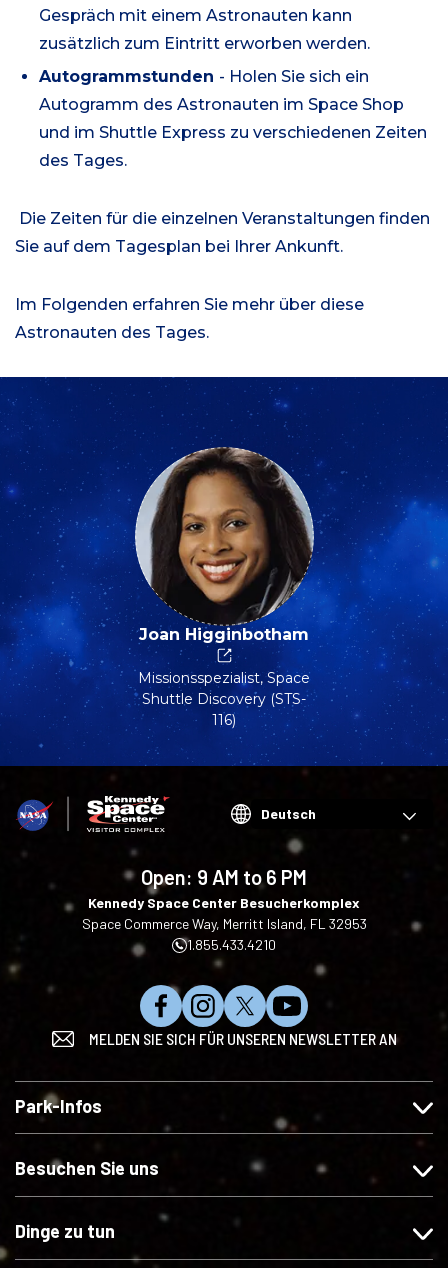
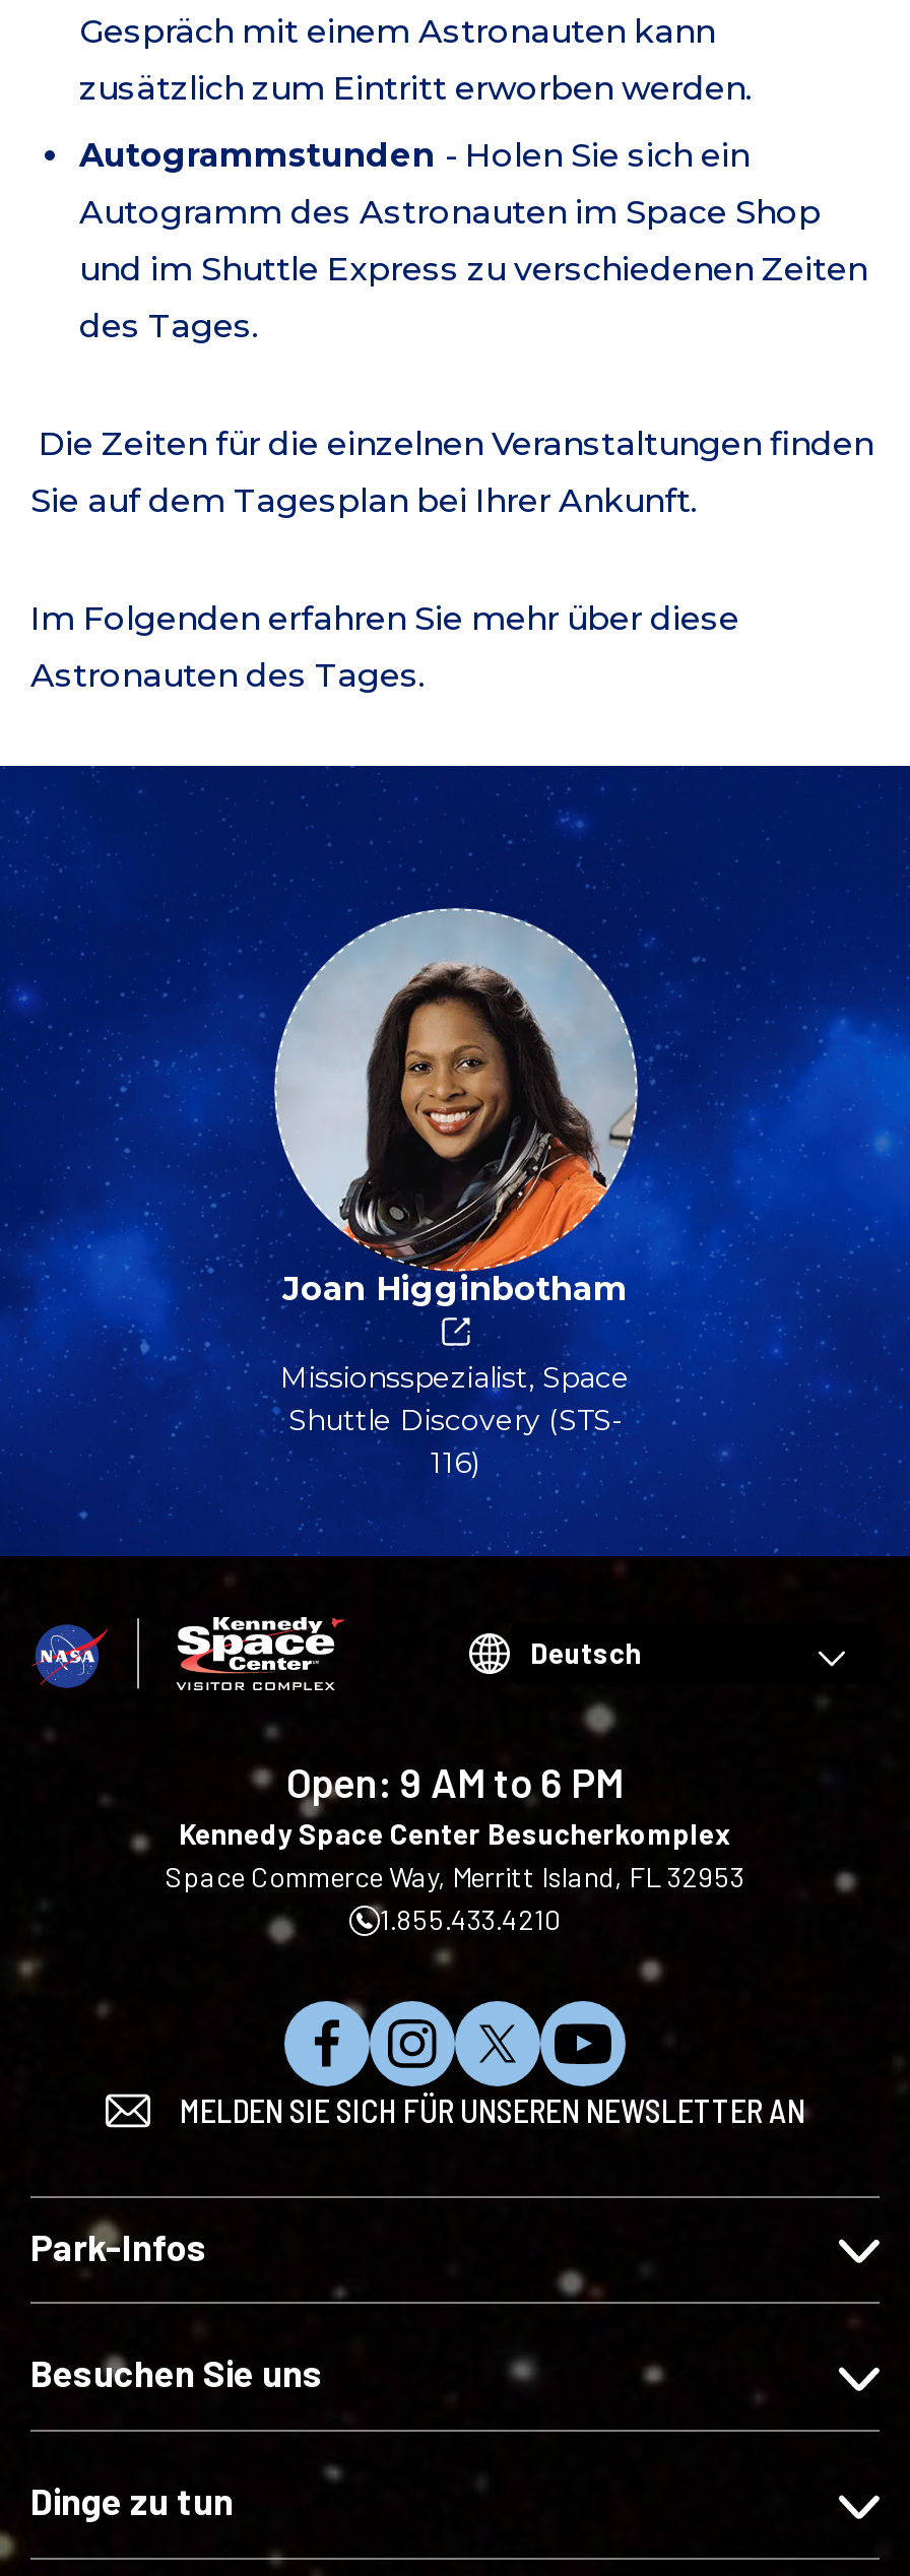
- [image]
+ [image]
